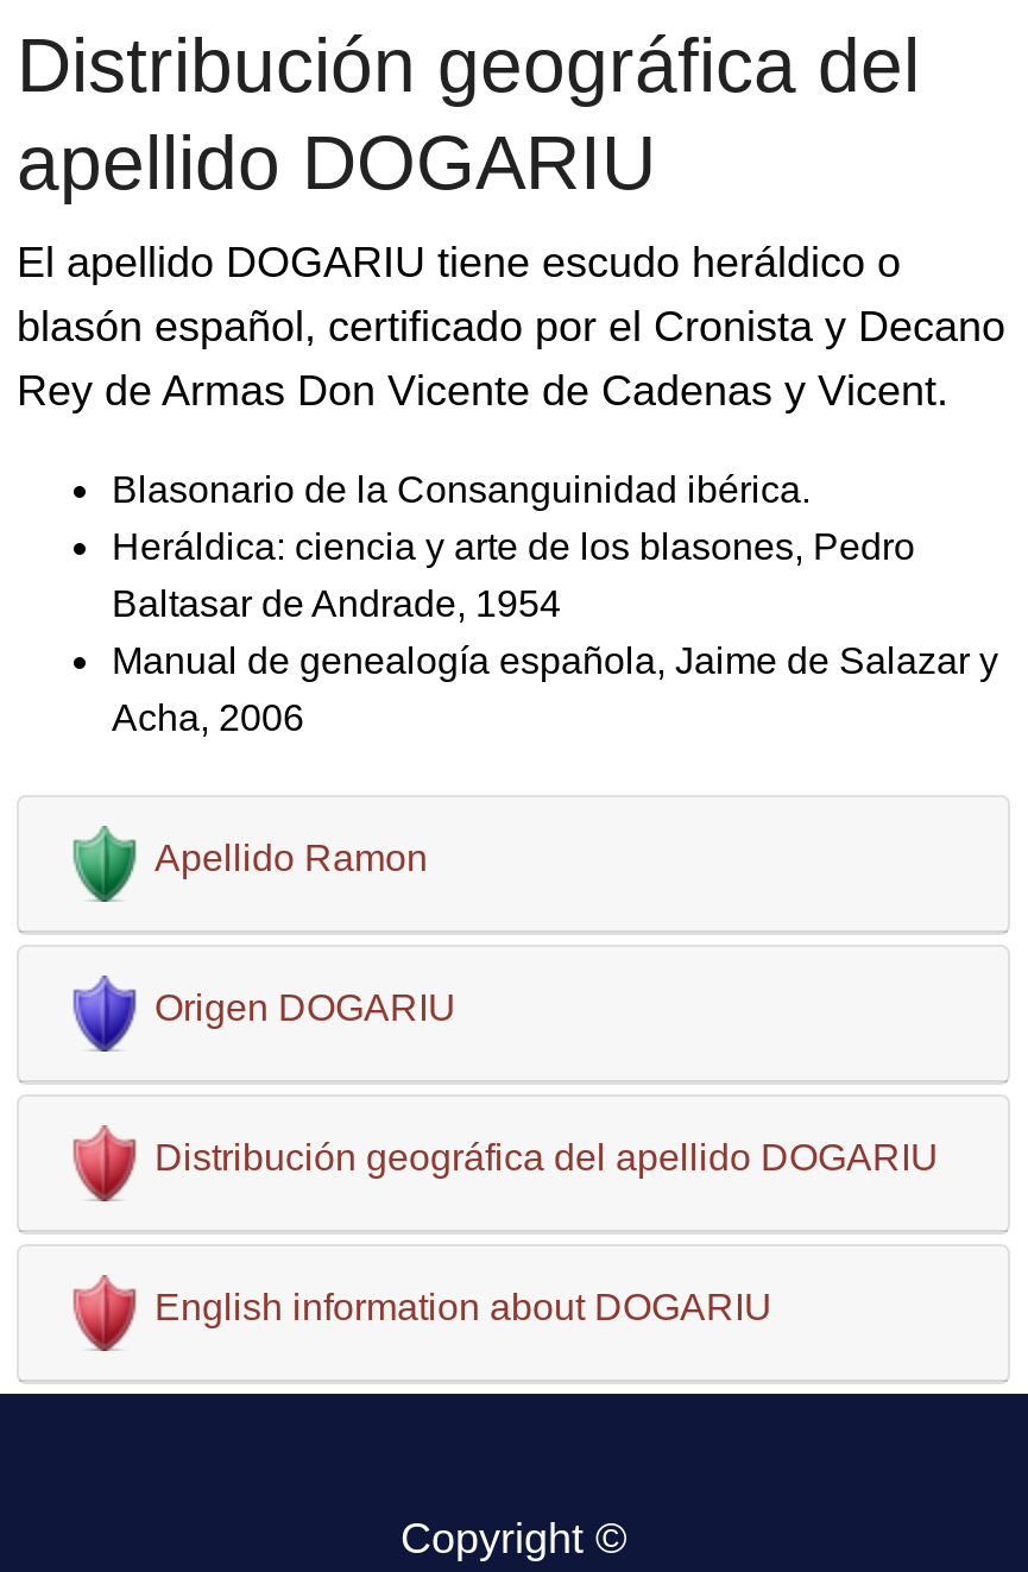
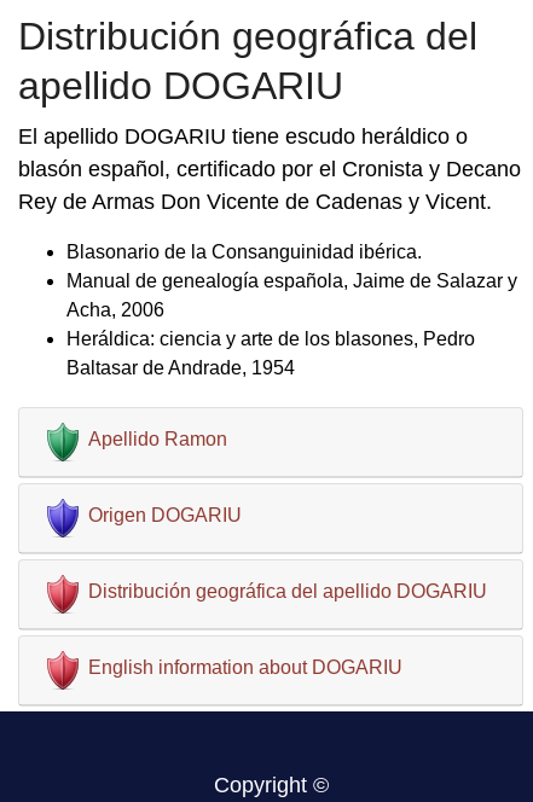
moved down: Heráldica: ciencia y arte de los blasones, Pedro | Baltasar de Andrade, 1954

moved up: Manual de genealogía española, Jaime de Salazar y | Acha, 2006
